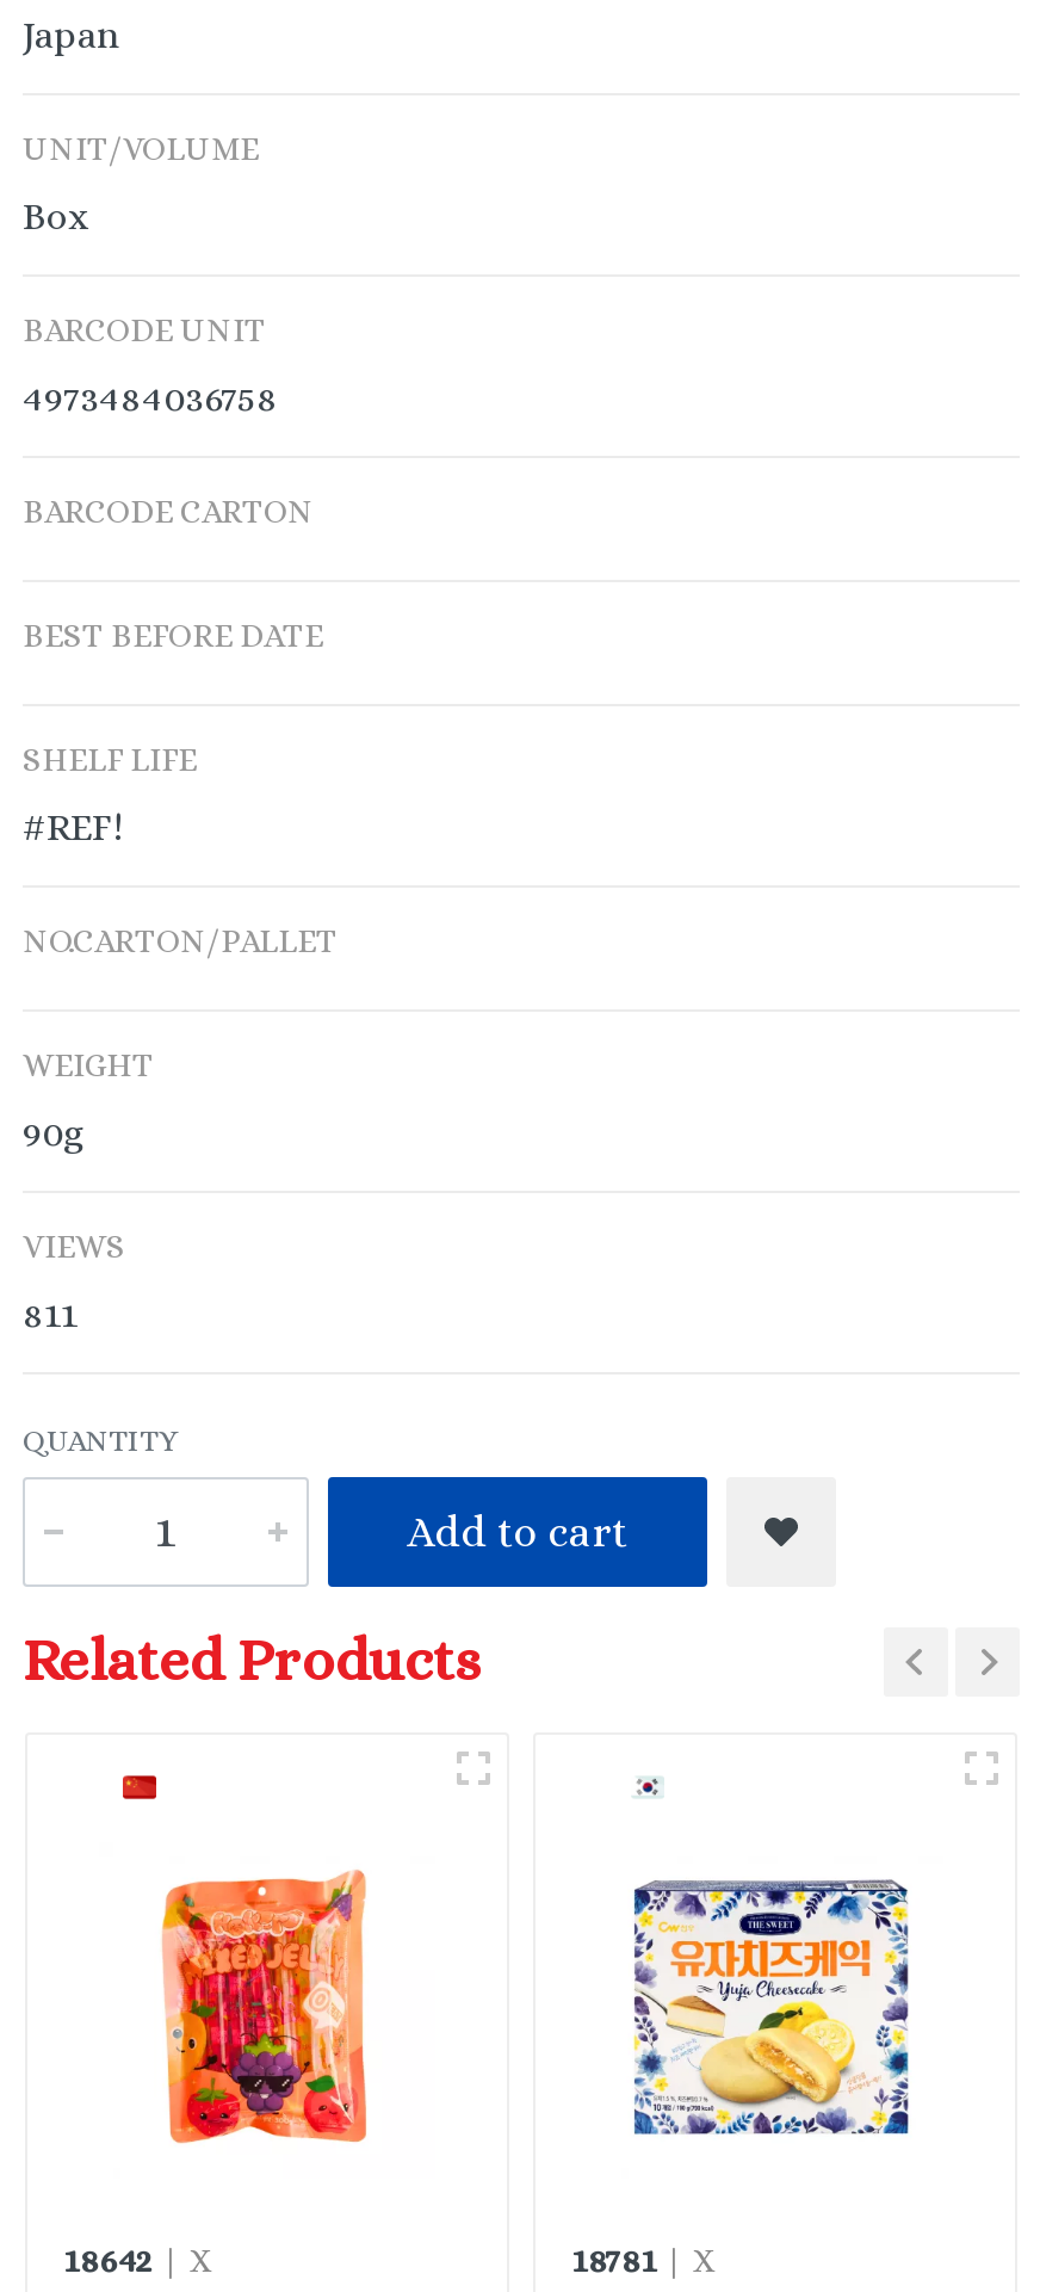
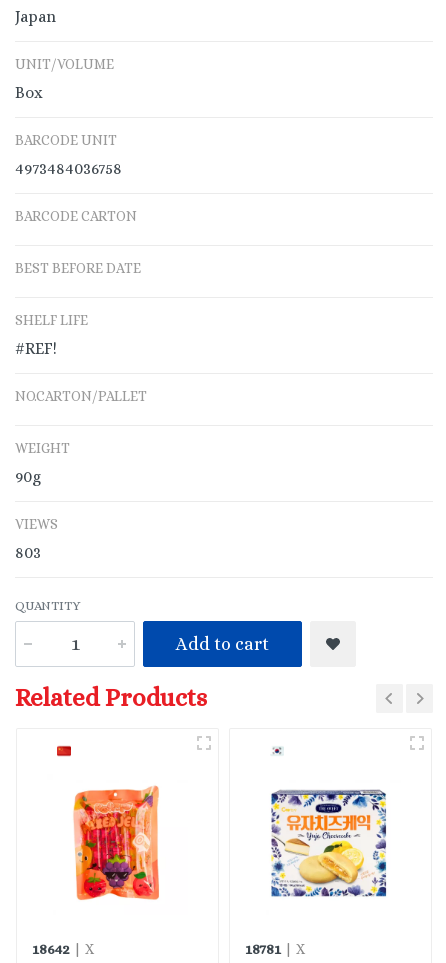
- 811
+ 803
